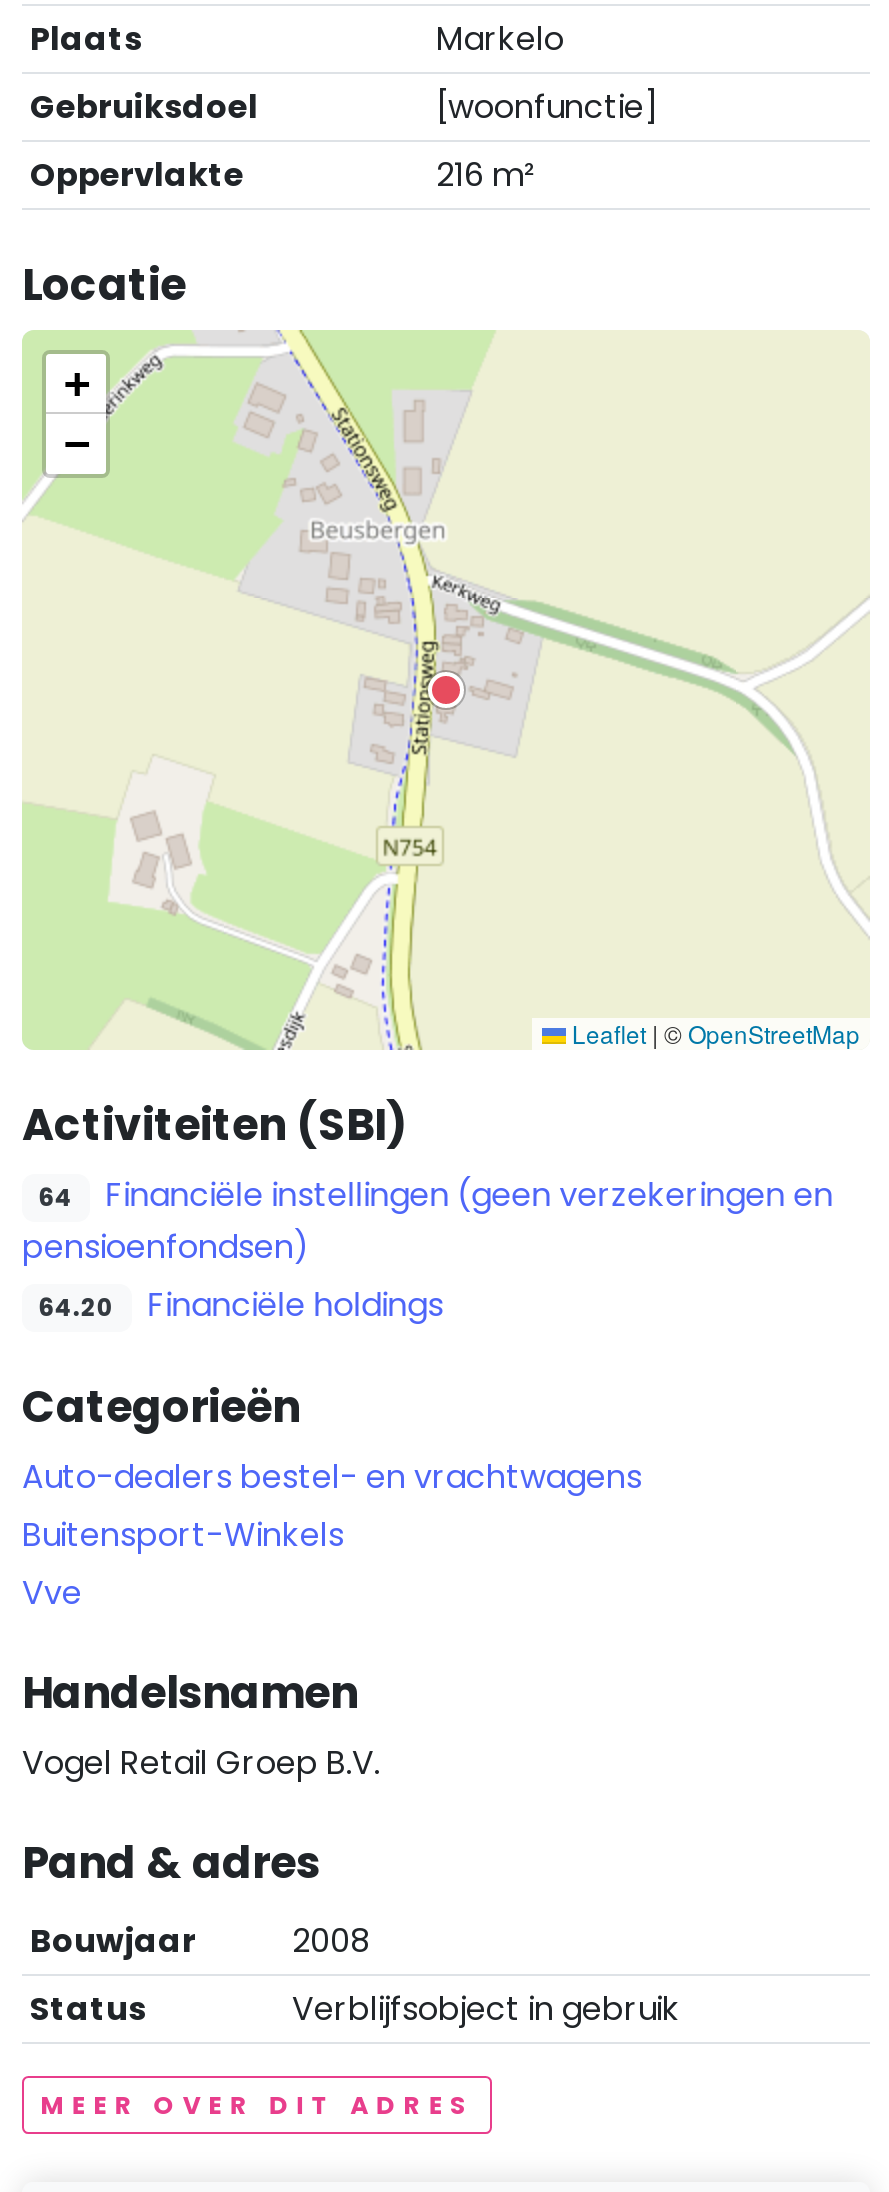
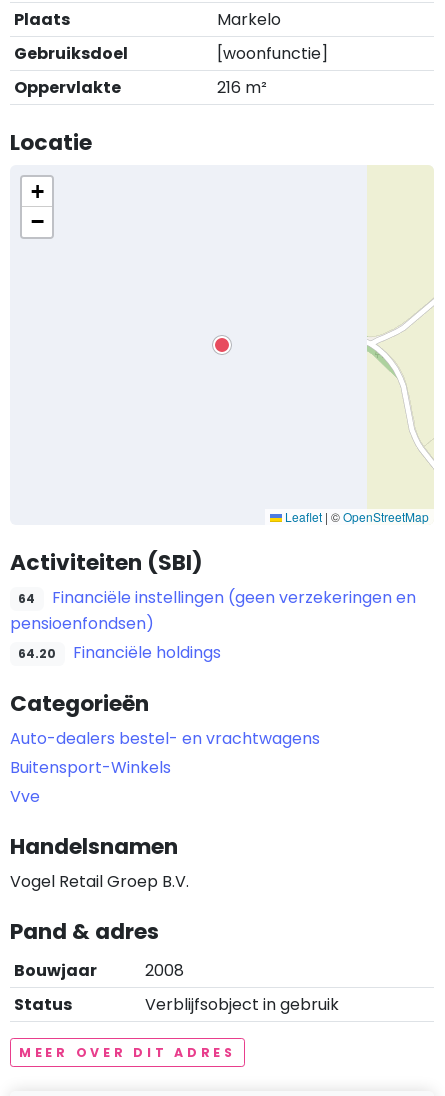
- [image]
